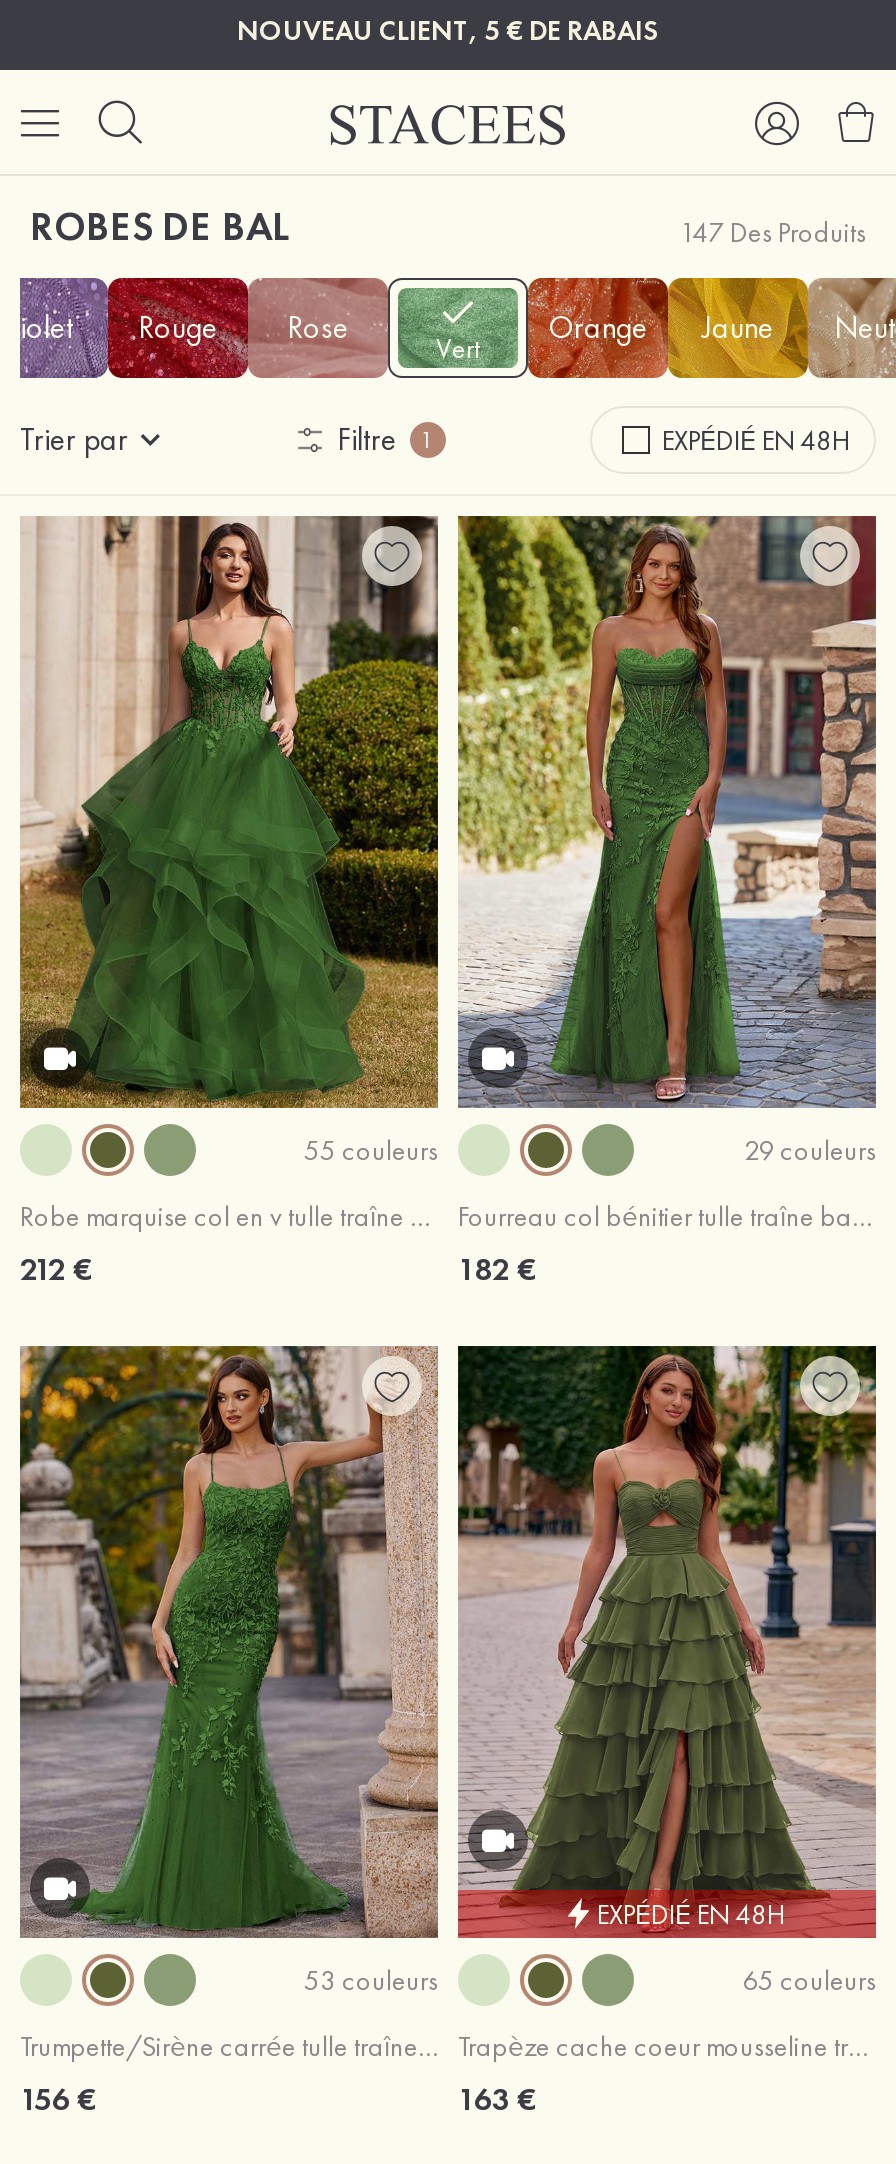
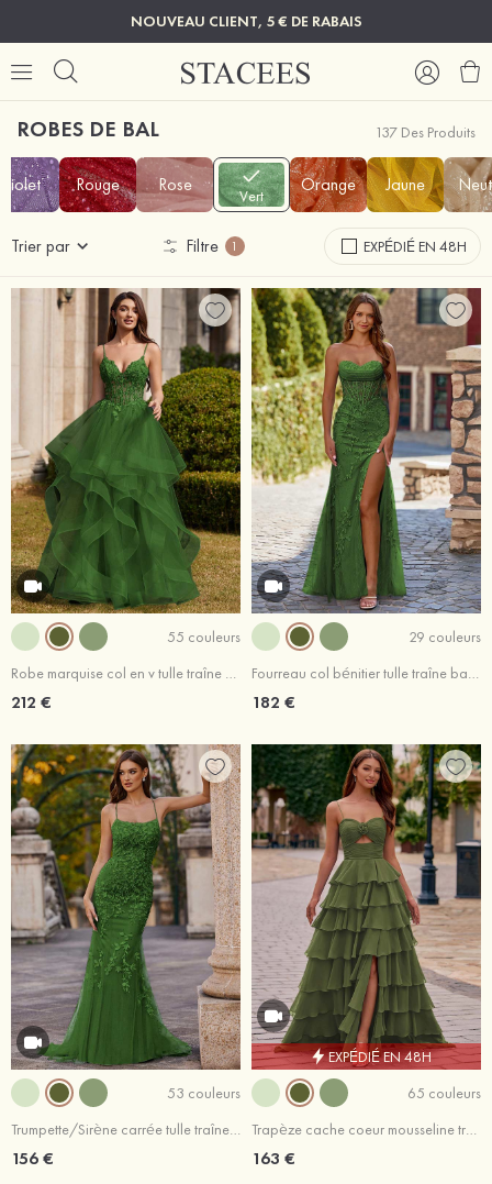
- 147 Des Produits
+ 137 Des Produits
